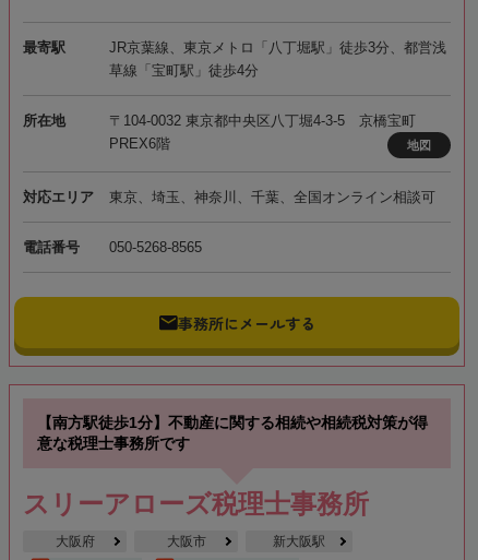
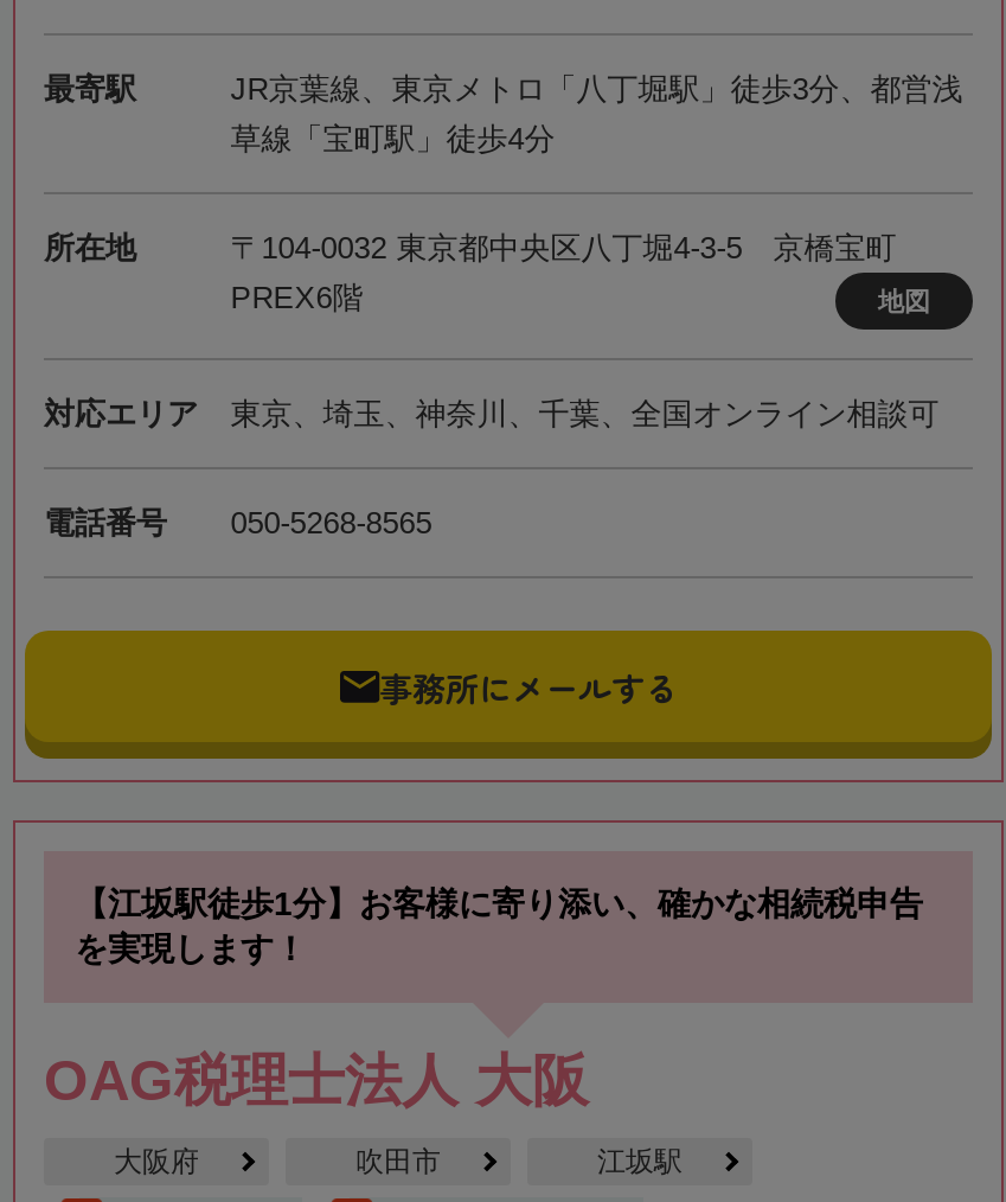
- 【南方駅徒歩1分】不動産に関する相続や相続税対策が得
- 意な税理士事務所です
+ 【江坂駅徒歩1分】お客様に寄り添い、確かな相続税申告
+ を実現します！

- スリーアローズ税理士事務所
+ OAG税理士法人 大阪

- 大阪市
- 新大阪駅
+ 吹田市
+ 江坂駅
